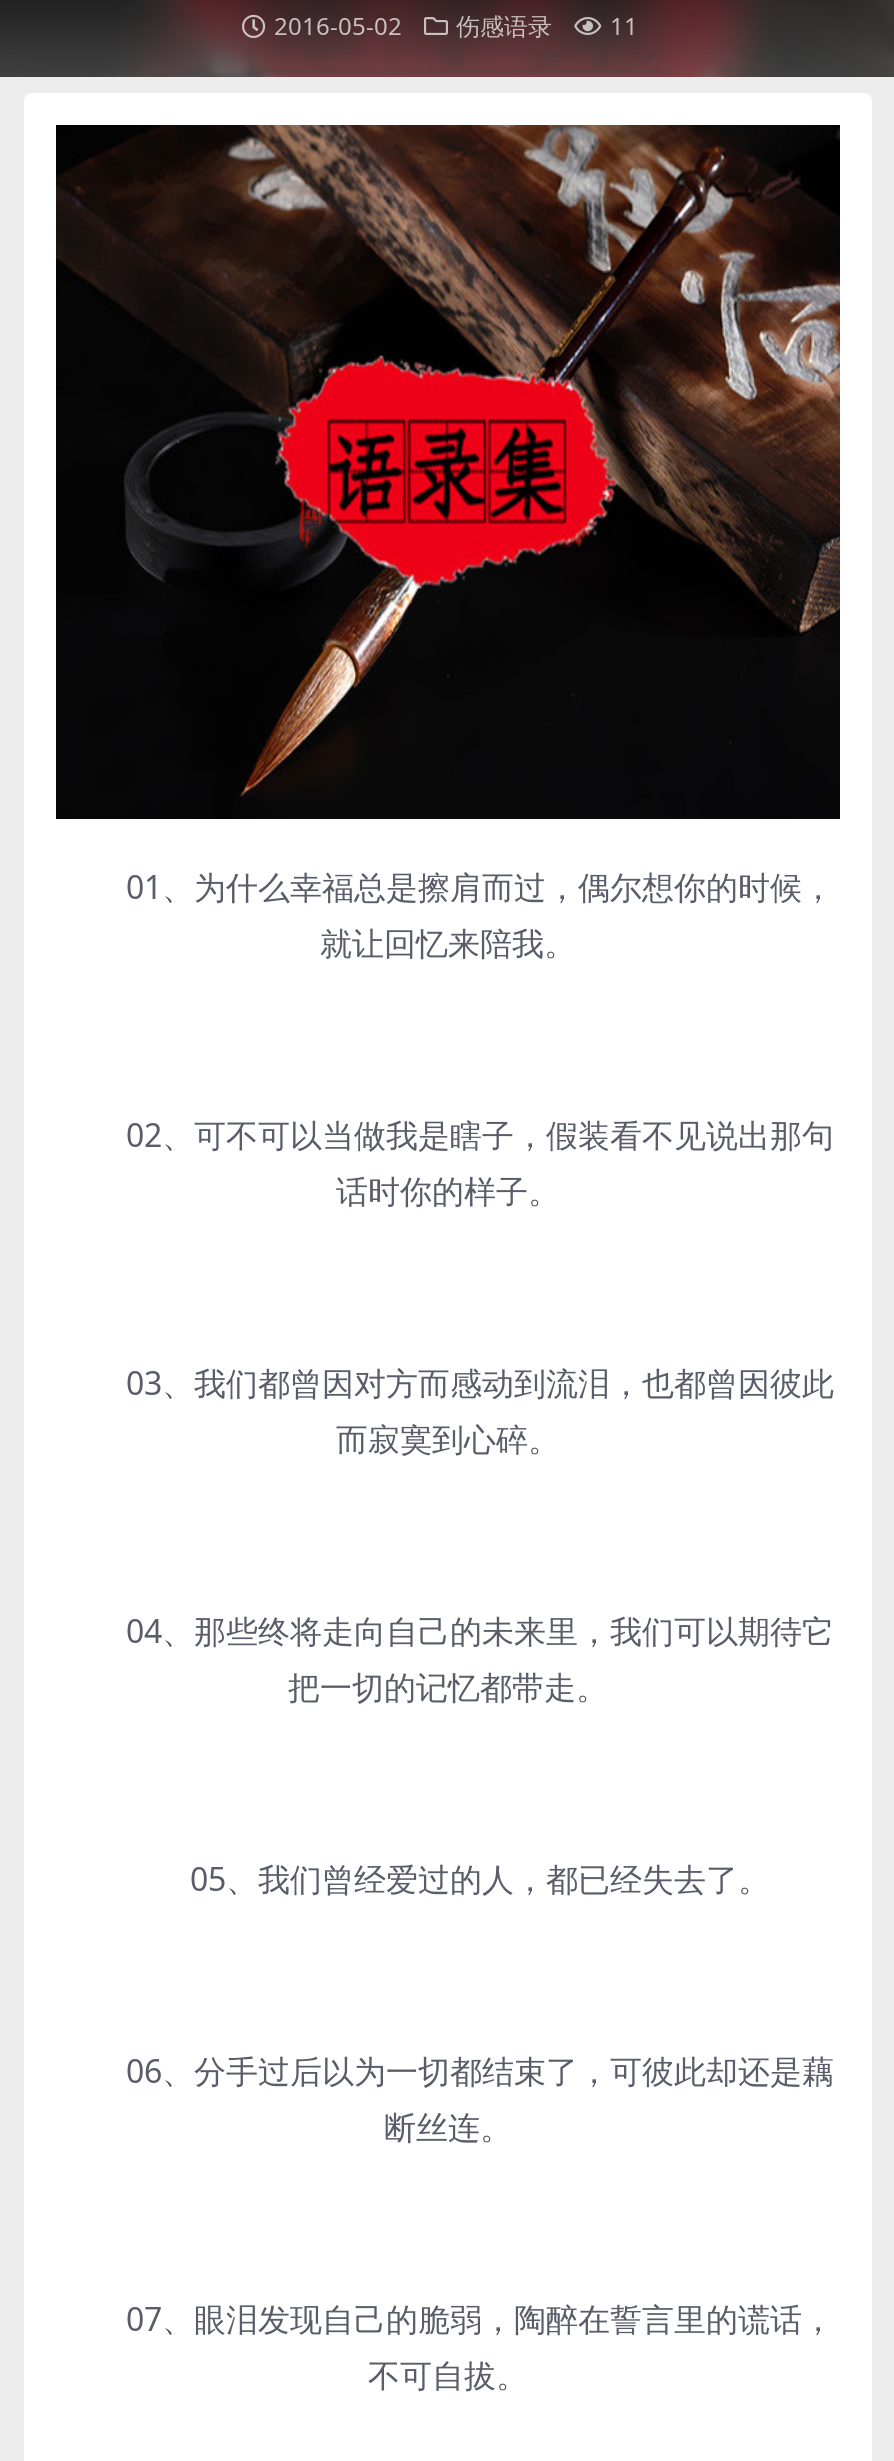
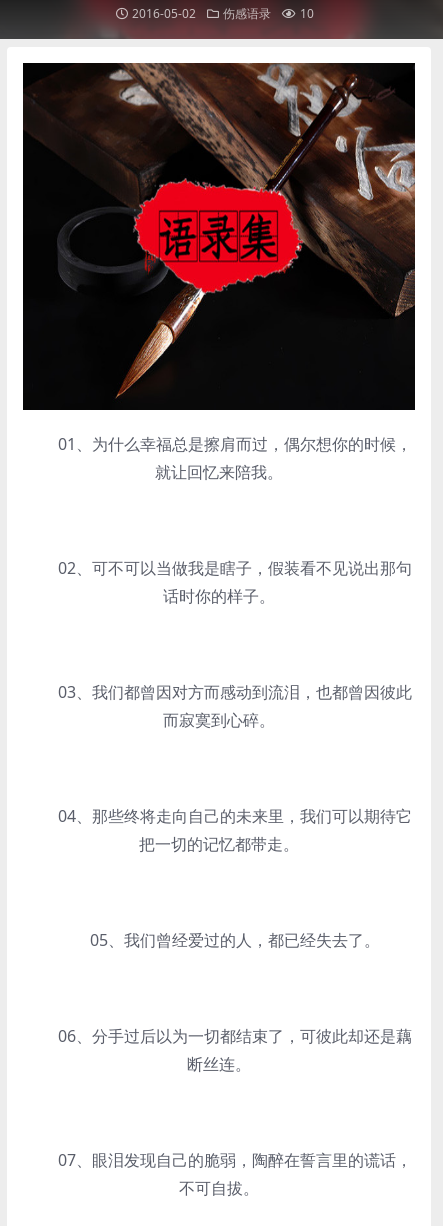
- 2016-05-02 伤感语录 11
+ 2016-05-02 伤感语录 10
